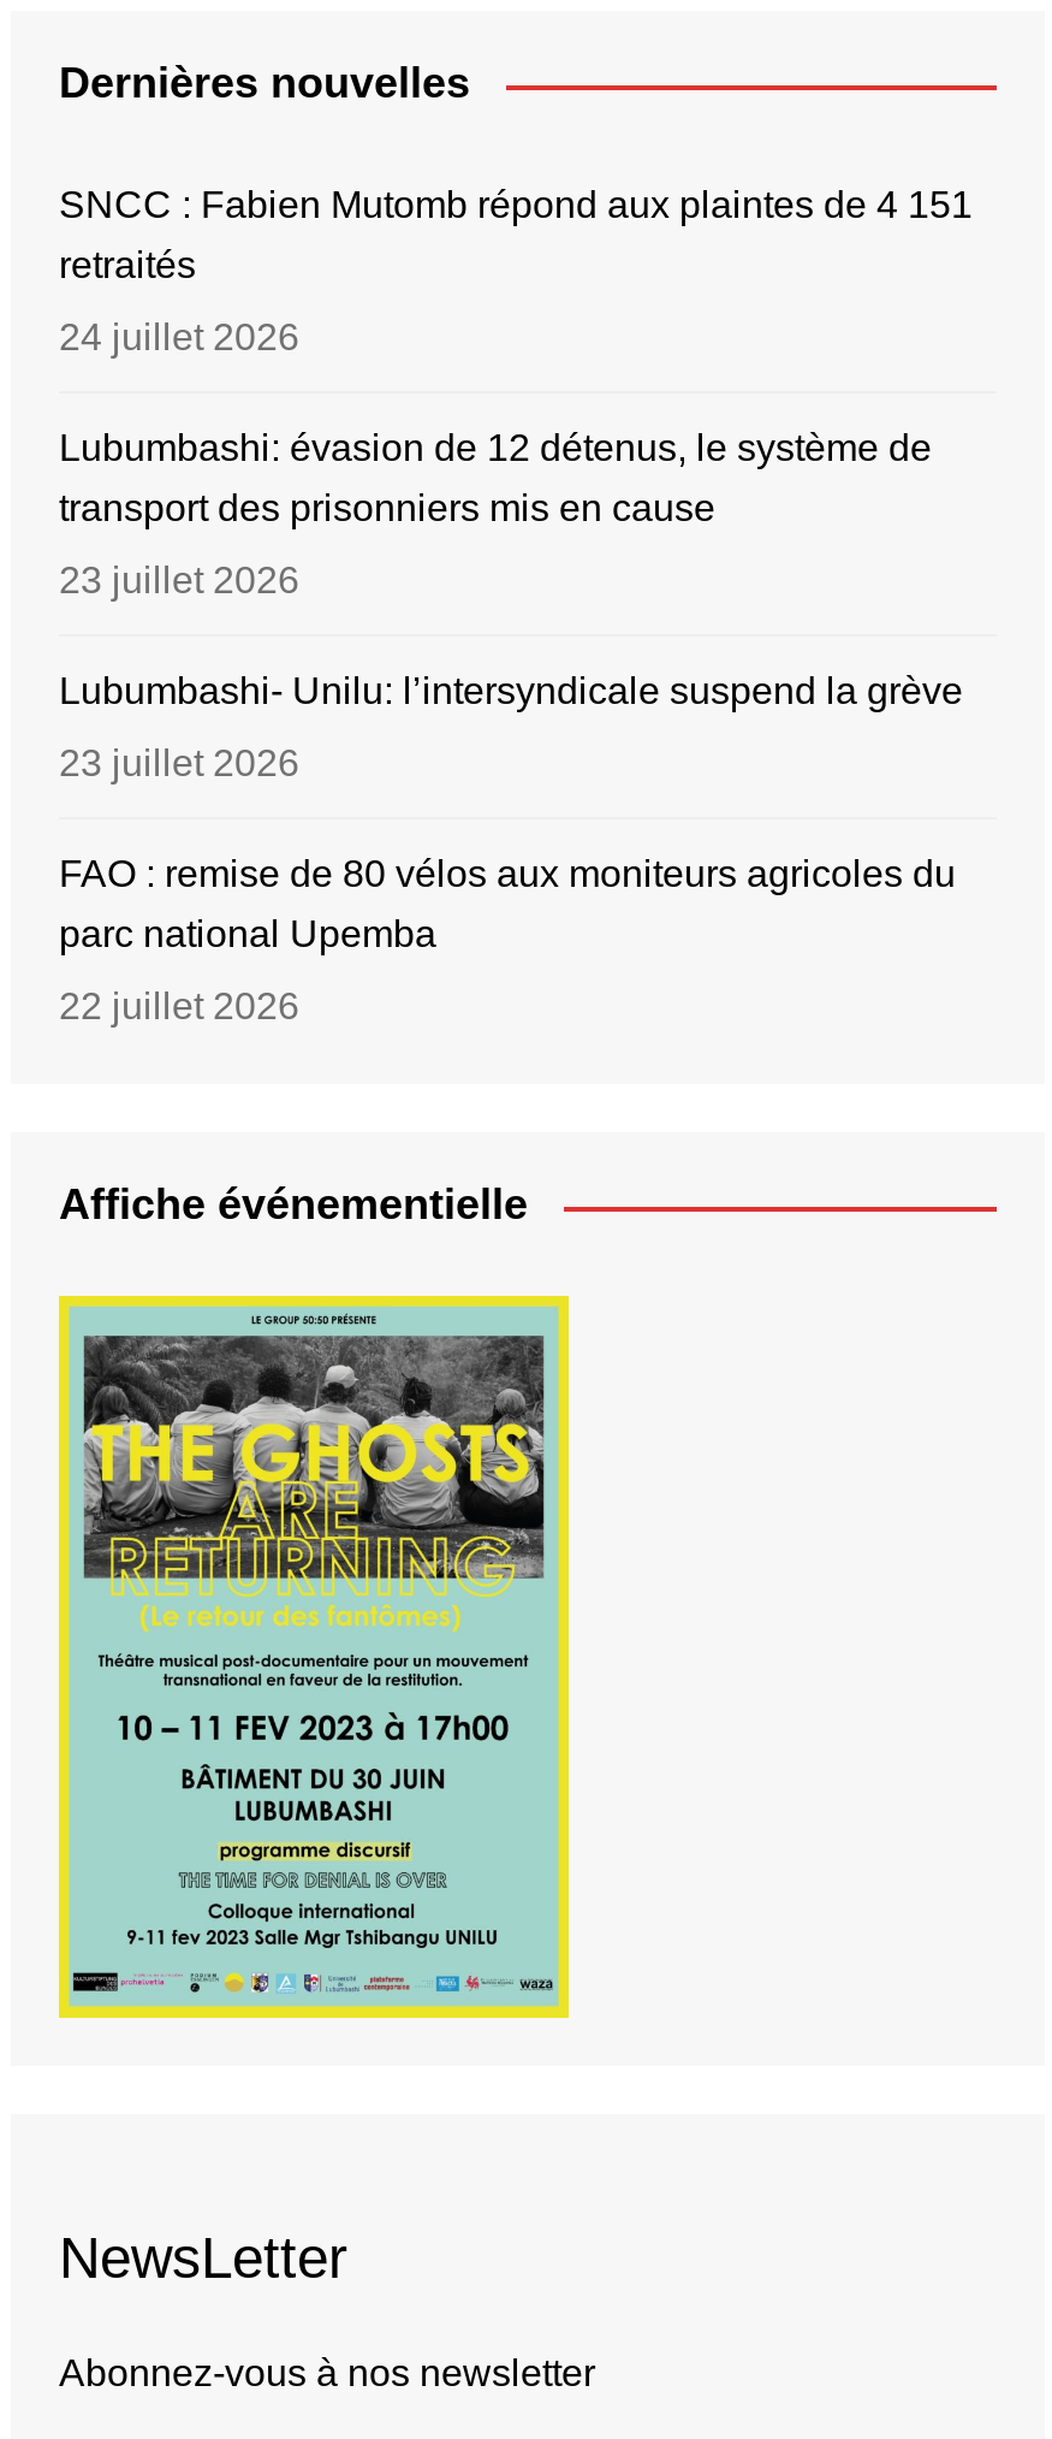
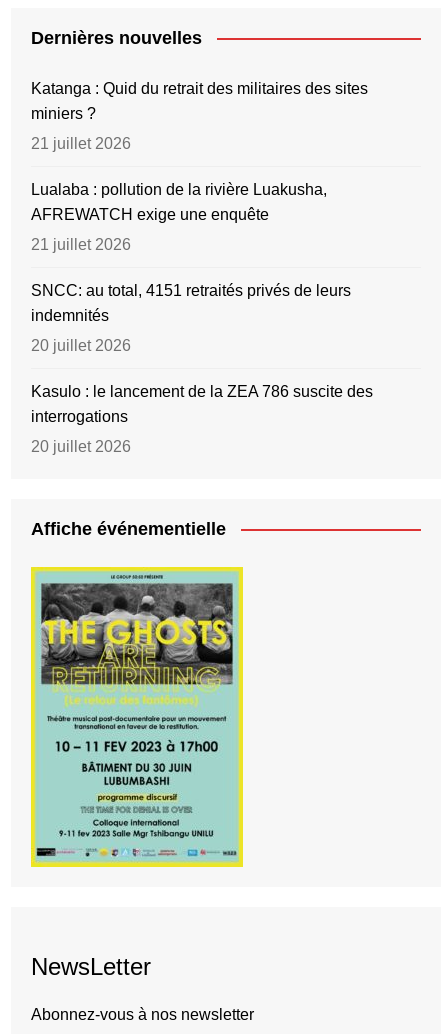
- SNCC : Fabien Mutomb répond aux plaintes de 4 151
- retraités
- 24 juillet 2026
- Lubumbashi: évasion de 12 détenus, le système de
- transport des prisonniers mis en cause
- 23 juillet 2026
- Lubumbashi- Unilu: l’intersyndicale suspend la grève
- 23 juillet 2026
- FAO : remise de 80 vélos aux moniteurs agricoles du
- parc national Upemba
- 22 juillet 2026
+ Katanga : Quid du retrait des militaires des sites
+ miniers ?
+ 21 juillet 2026
+ Lualaba : pollution de la rivière Luakusha,
+ AFREWATCH exige une enquête
+ 21 juillet 2026
+ SNCC: au total, 4151 retraités privés de leurs
+ indemnités
+ 20 juillet 2026
+ Kasulo : le lancement de la ZEA 786 suscite des
+ interrogations
+ 20 juillet 2026
